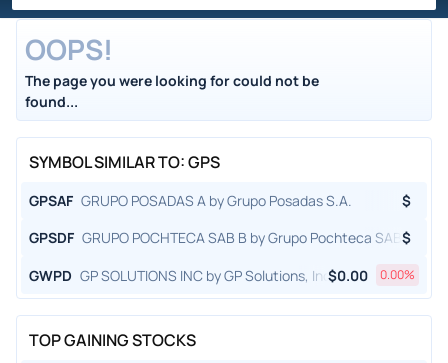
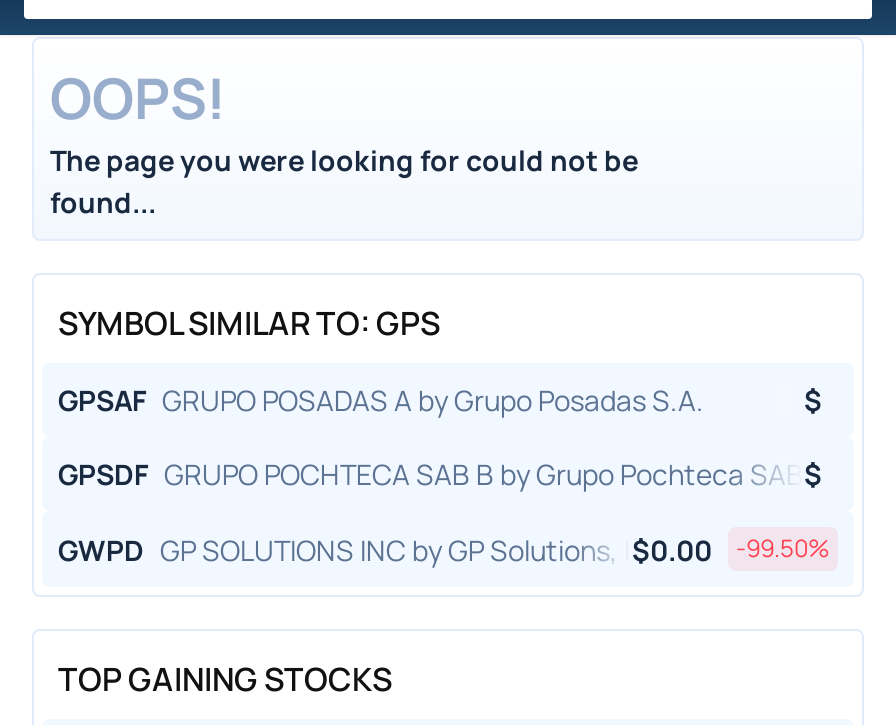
- 0.00%
+ -99.50%
